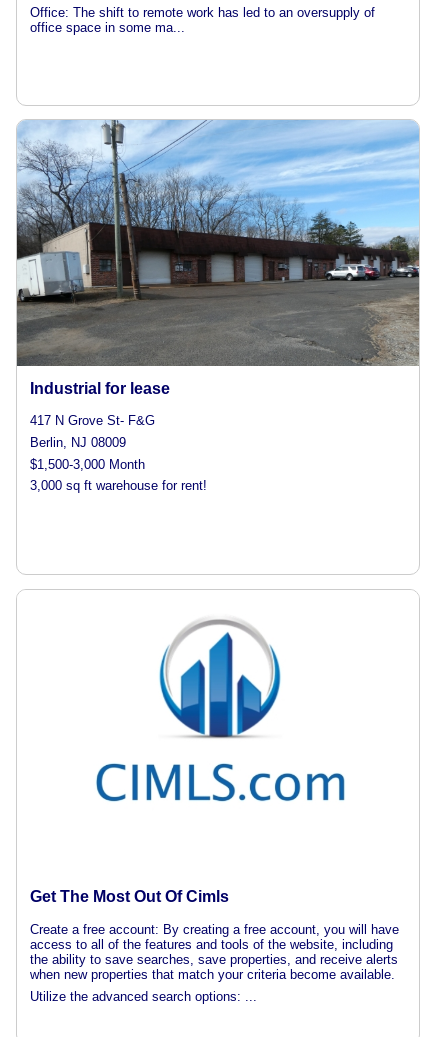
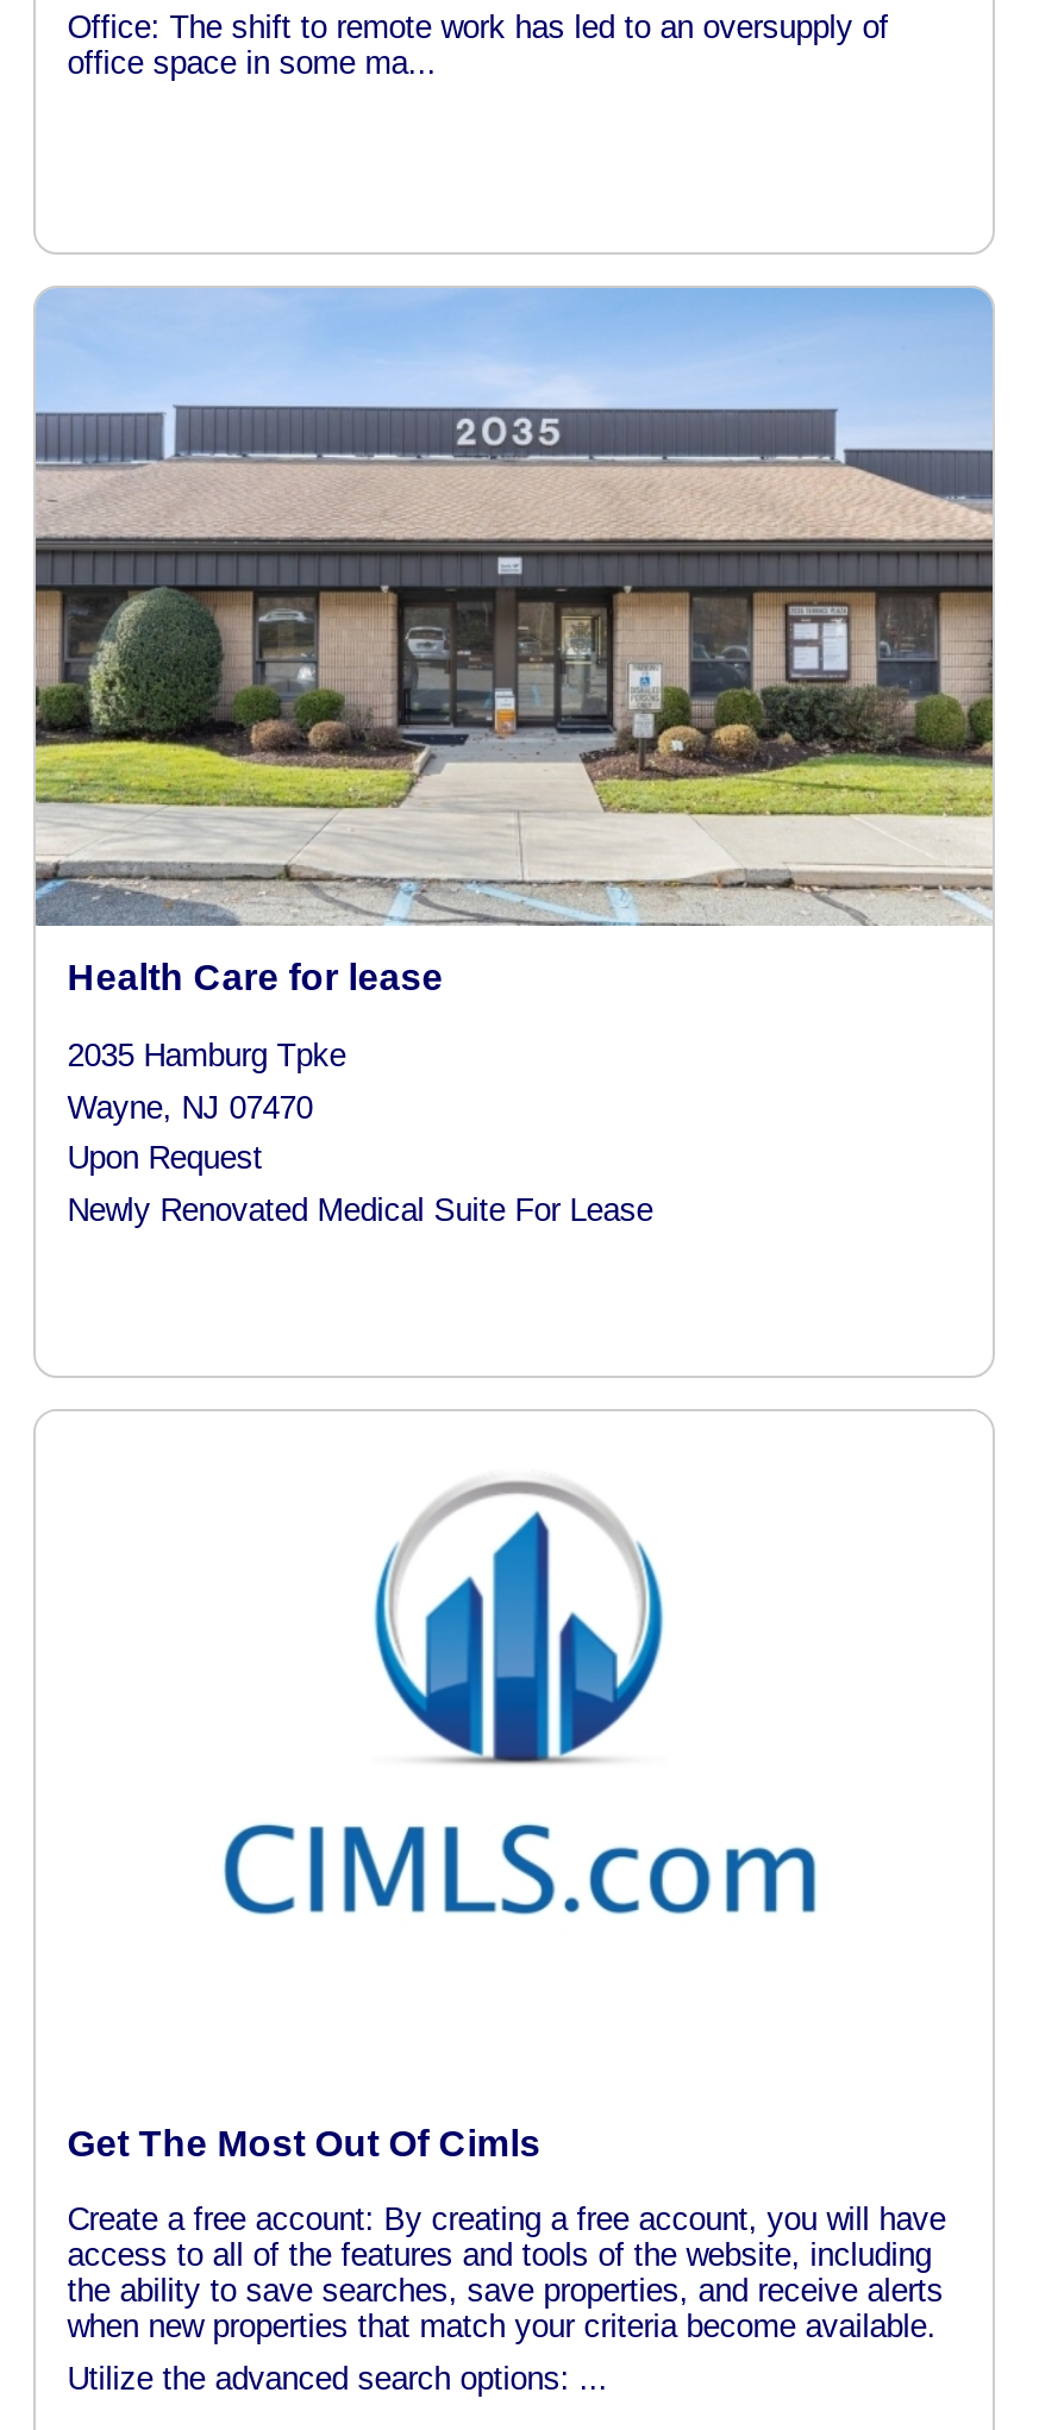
- [image]
- Industrial for lease
+ [image]
+ Health Care for lease

- 417 N Grove St- F&G
- Berlin, NJ 08009
- $1,500-3,000 Month
- 3,000 sq ft warehouse for rent!
+ 2035 Hamburg Tpke
+ Wayne, NJ 07470
+ Upon Request
+ Newly Renovated Medical Suite For Lease
